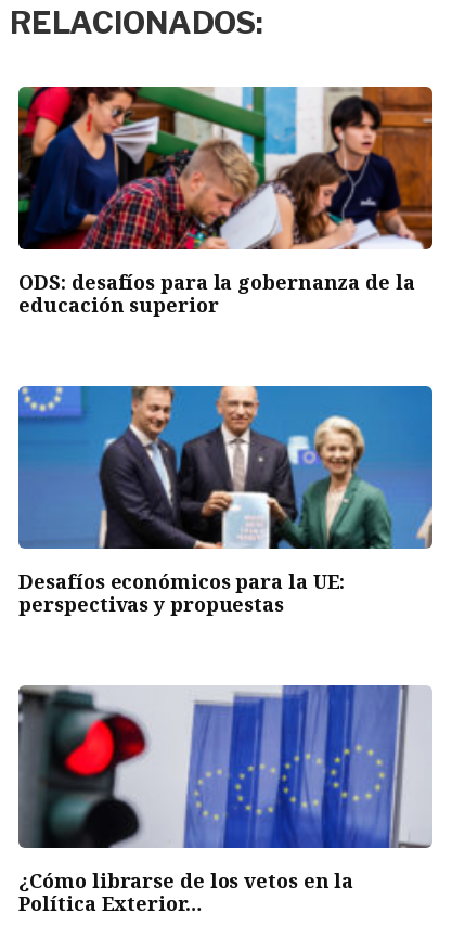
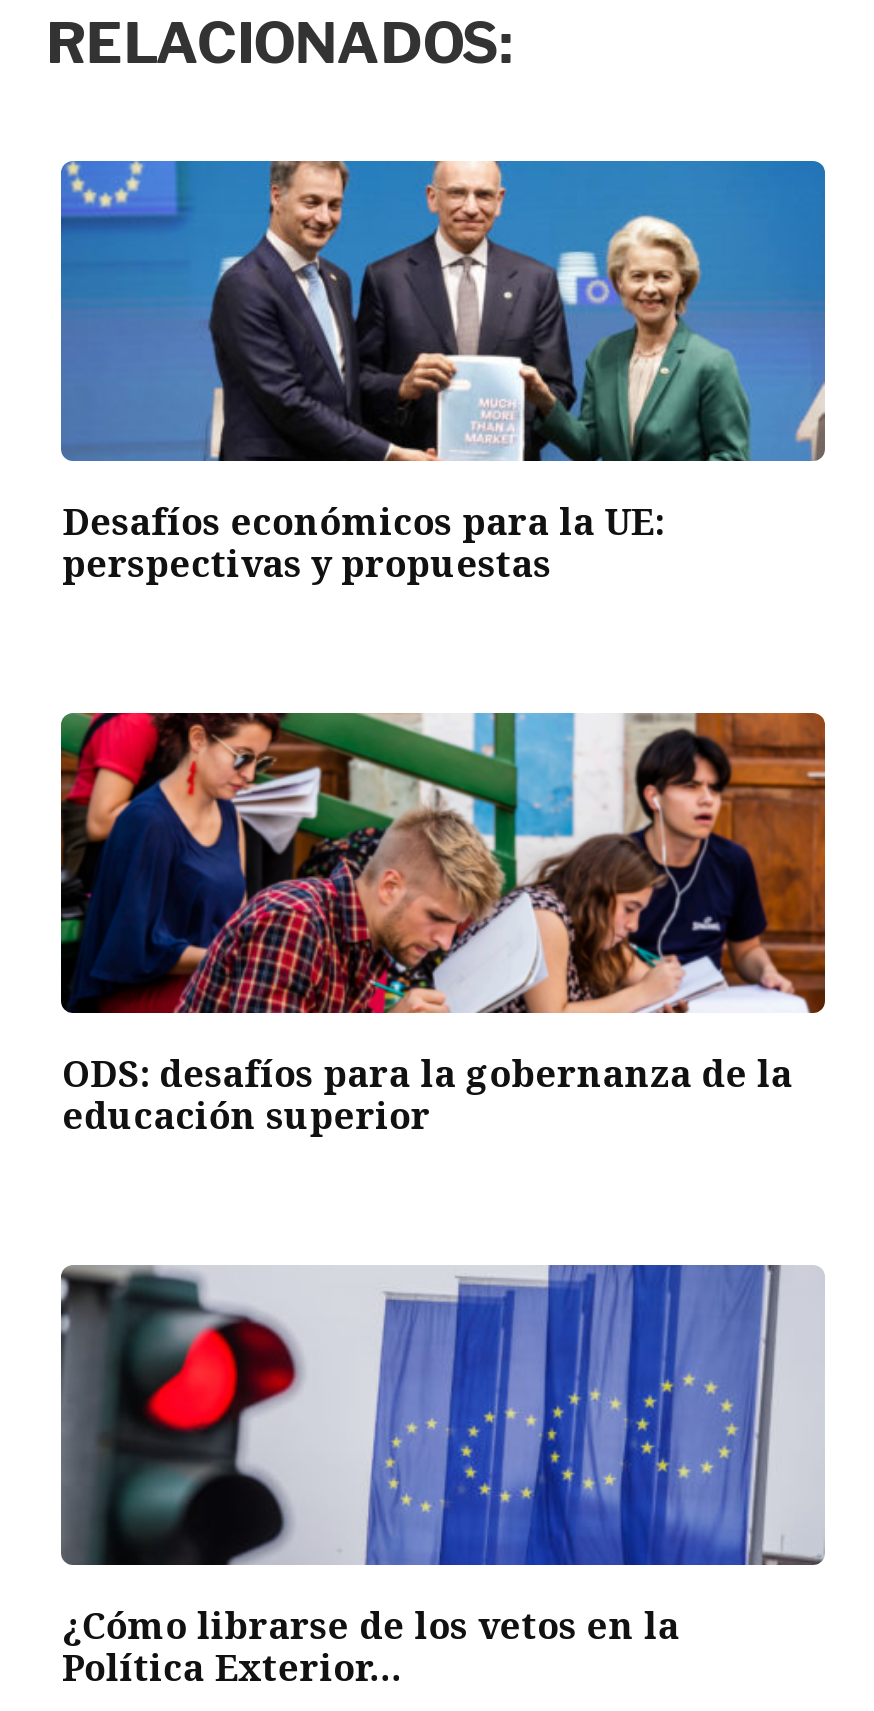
moved down: [image] | ODS: desafíos para la gobernanza de la | educación superior

moved up: [image] | Desafíos económicos para la UE: | perspectivas y propuestas
